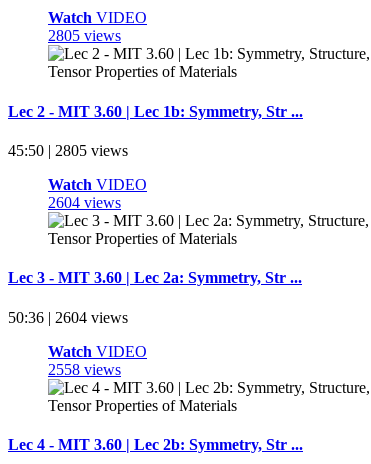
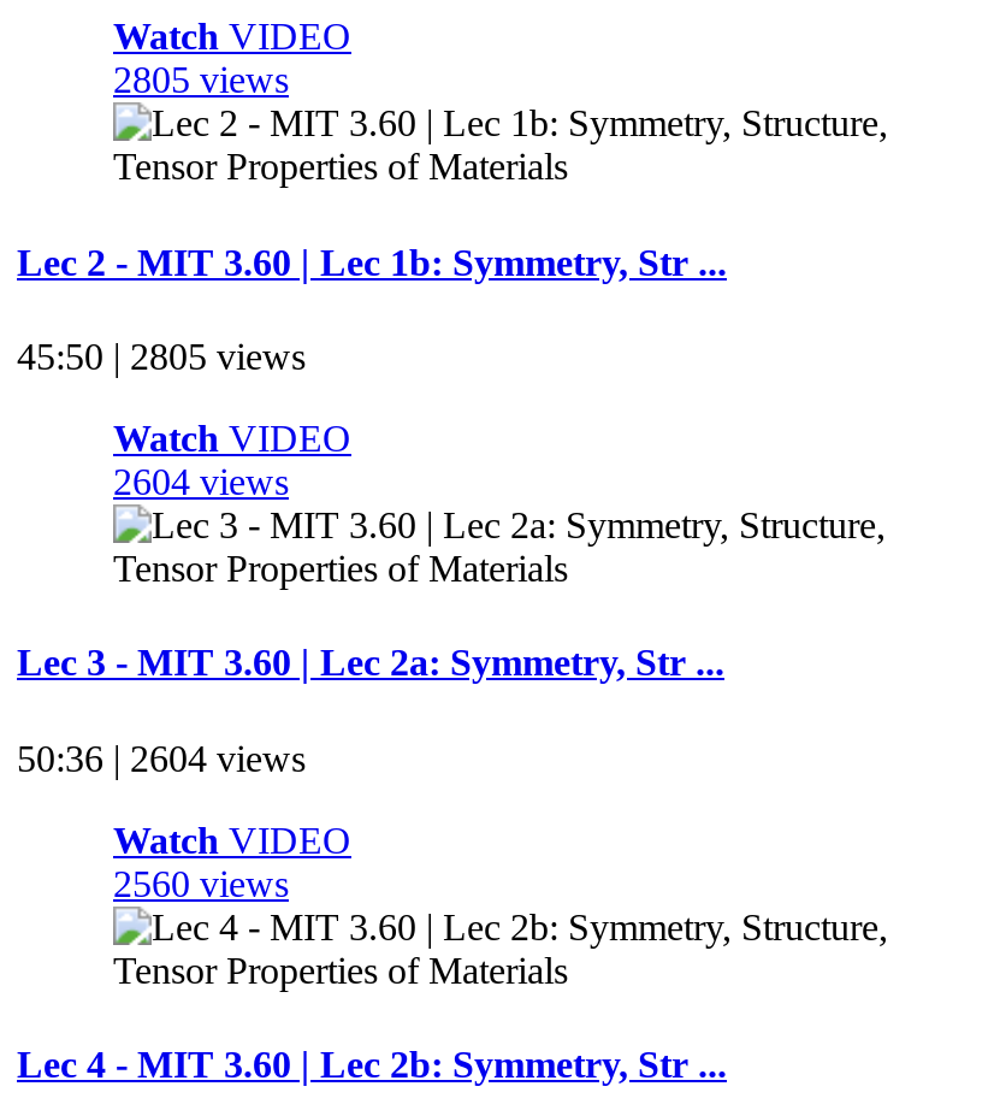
- 2558 views
+ 2560 views
